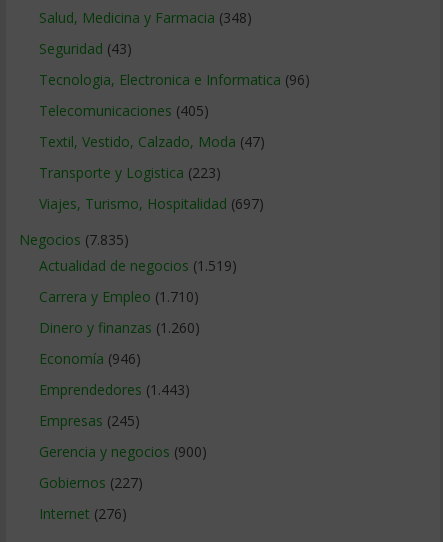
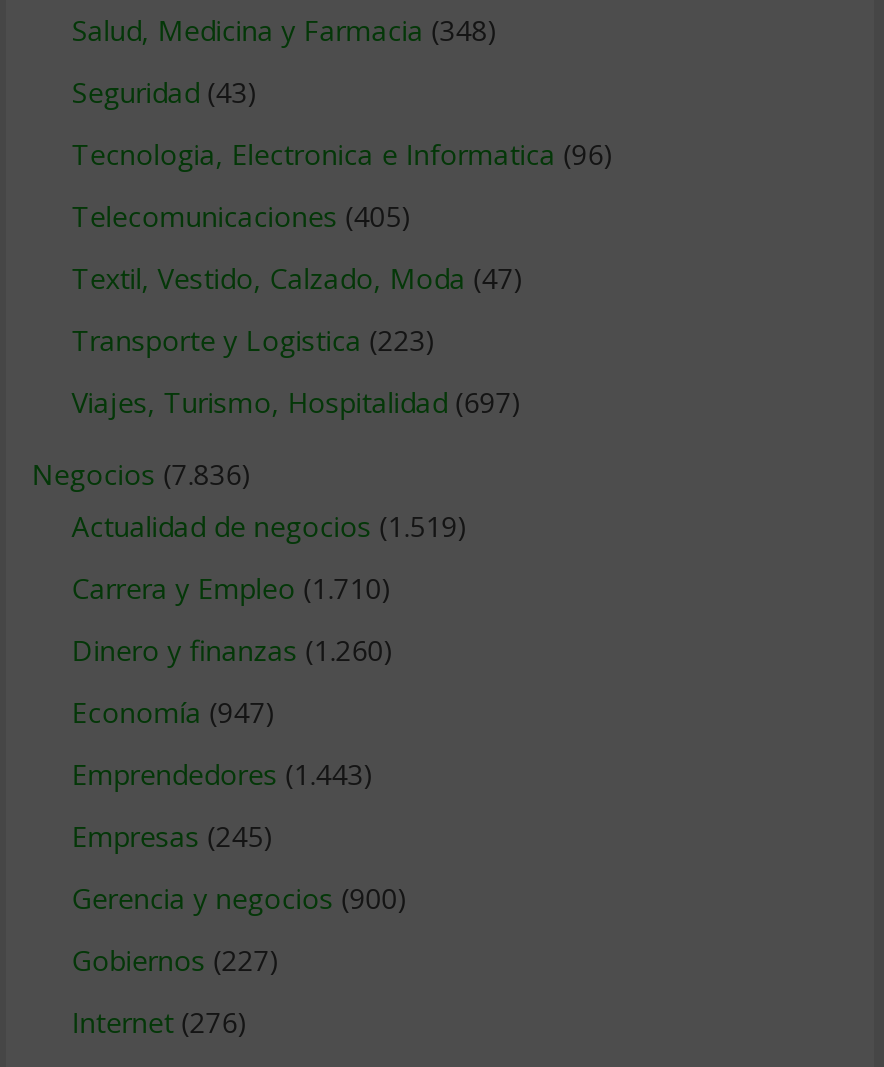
- Negocios (7.835)
+ Negocios (7.836)

- Economía (946)
+ Economía (947)
